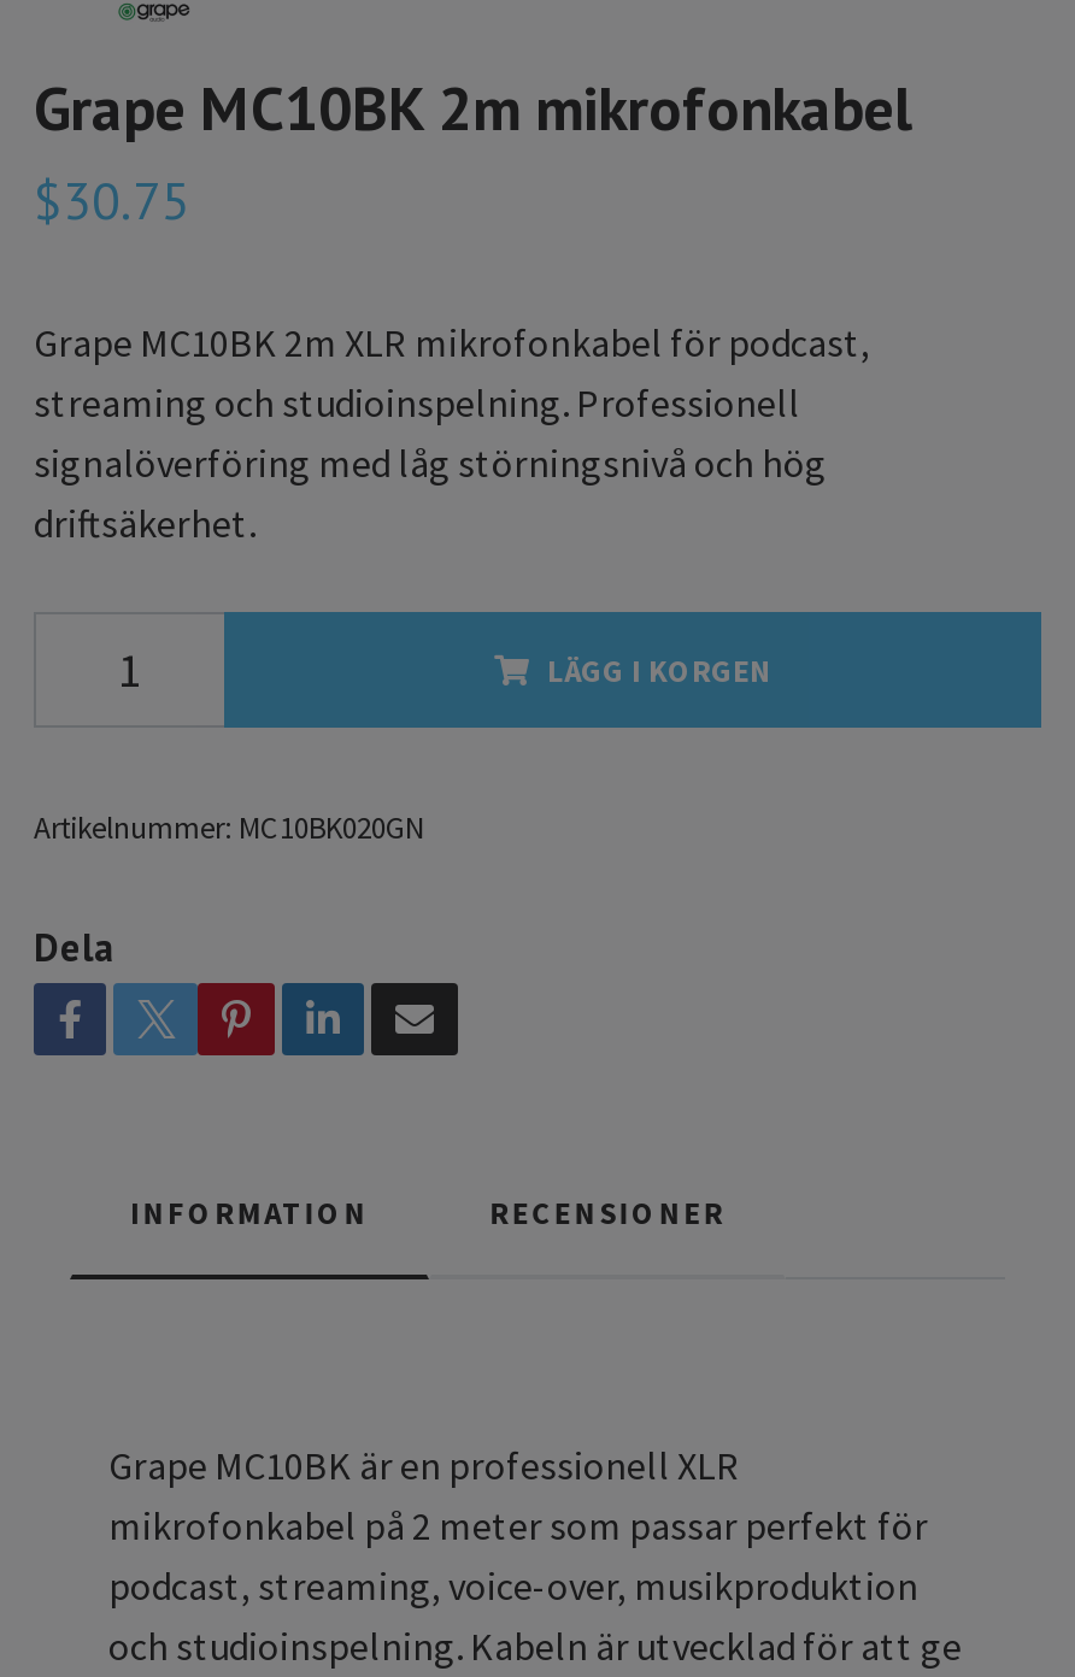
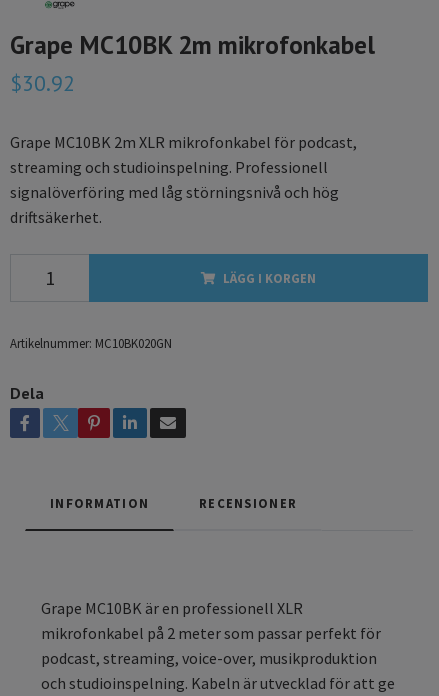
- $30.75
+ $30.92
